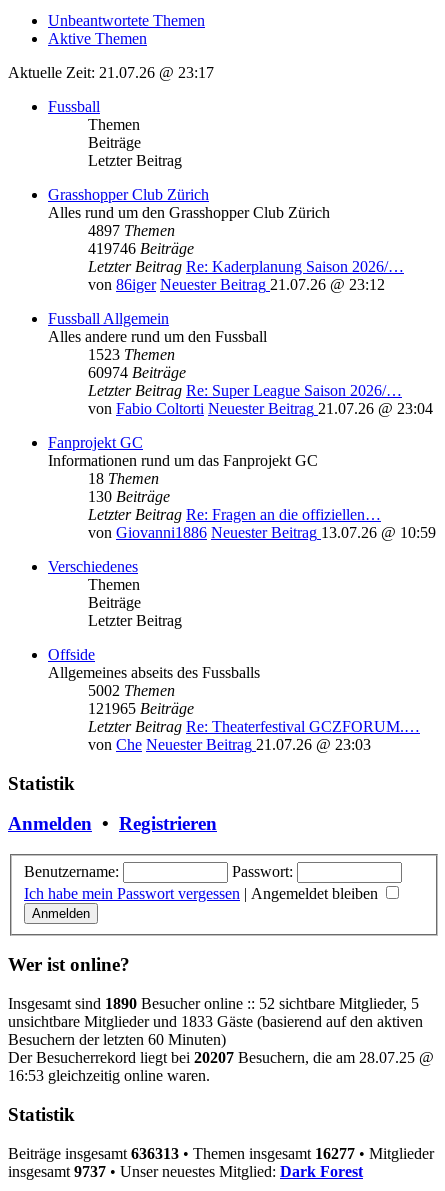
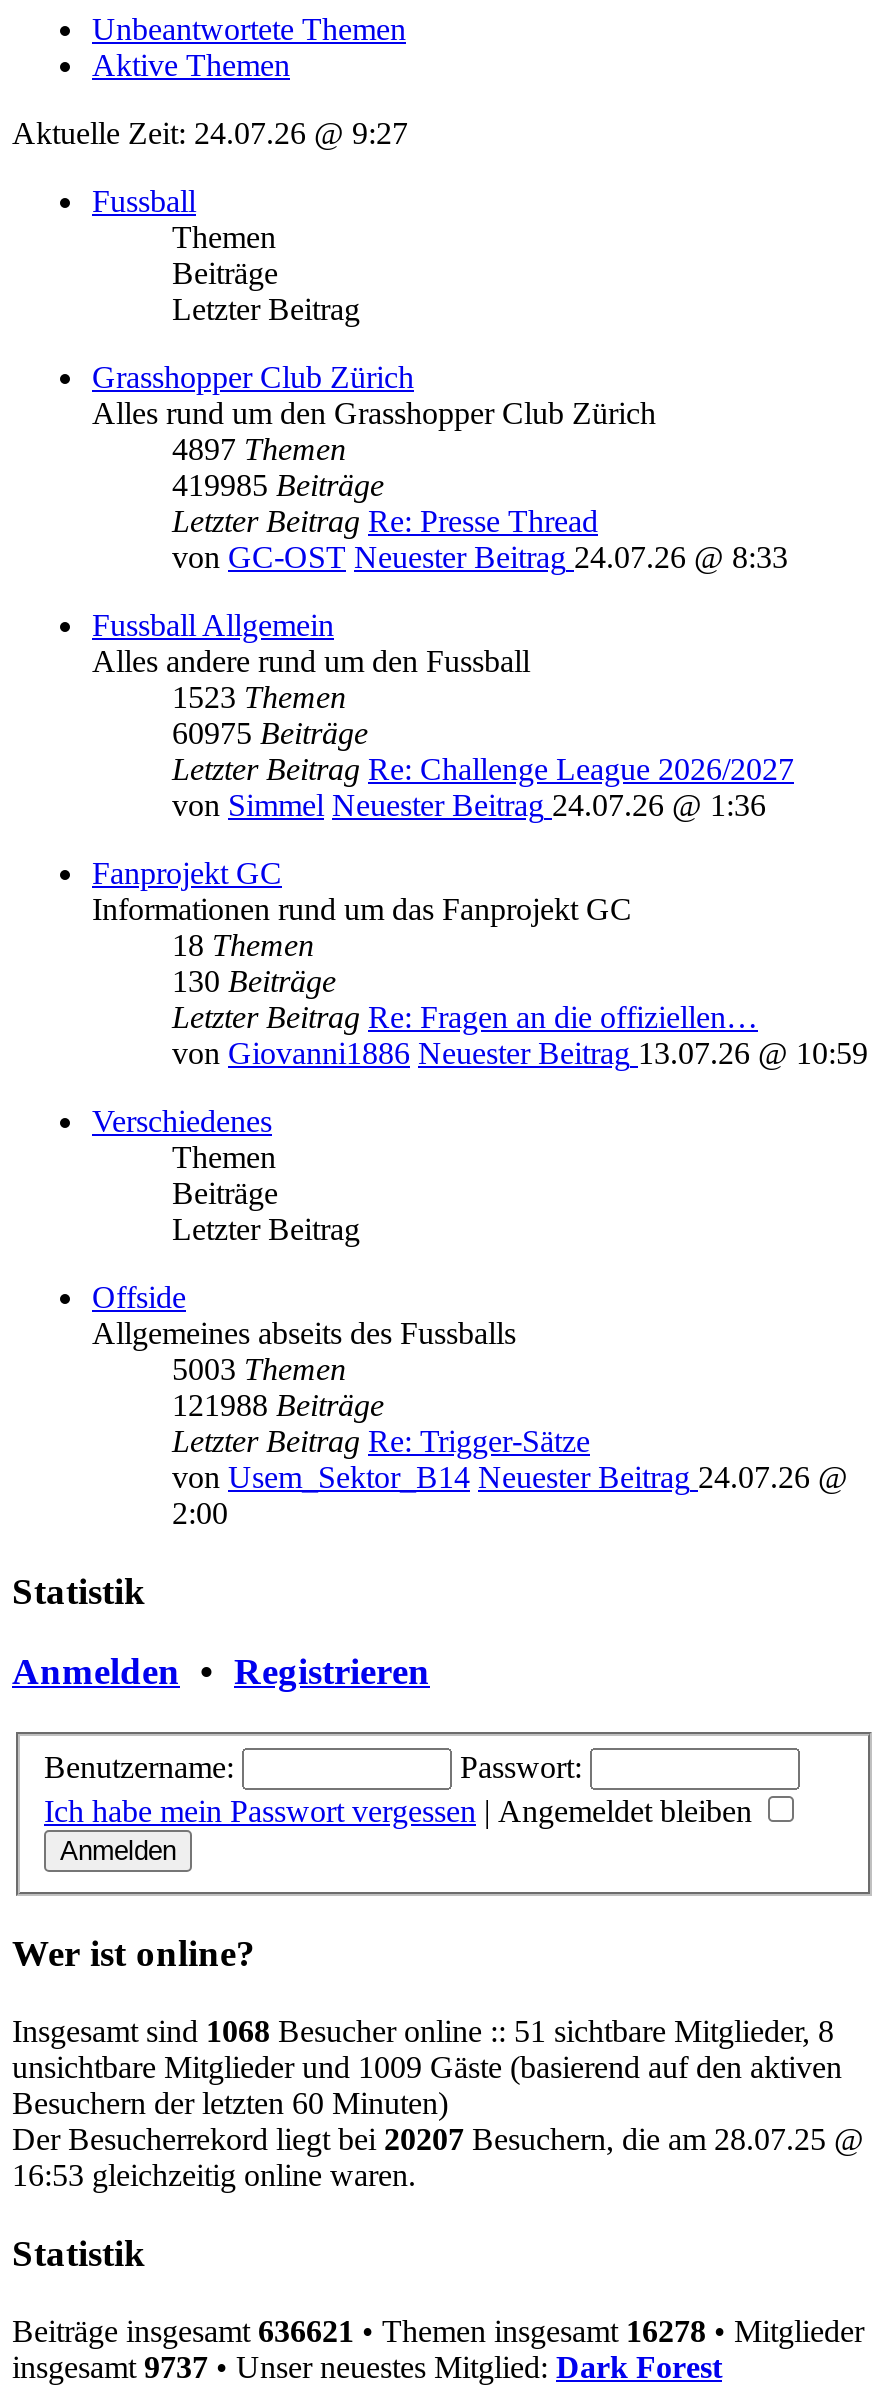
- Aktuelle Zeit: 21.07.26 @ 23:17
+ Aktuelle Zeit: 24.07.26 @ 9:27

- 419746 Beiträge
- Letzter Beitrag Re: Kaderplanung Saison 2026/…
- von 86iger Neuester Beitrag 21.07.26 @ 23:12
+ 419985 Beiträge
+ Letzter Beitrag Re: Presse Thread
+ von GC-OST Neuester Beitrag 24.07.26 @ 8:33

- 60974 Beiträge
- Letzter Beitrag Re: Super League Saison 2026/…
- von Fabio Coltorti Neuester Beitrag 21.07.26 @ 23:04
+ 60975 Beiträge
+ Letzter Beitrag Re: Challenge League 2026/2027
+ von Simmel Neuester Beitrag 24.07.26 @ 1:36

- 5002 Themen
- 121965 Beiträge
- Letzter Beitrag Re: Theaterfestival GCZFORUM.…
- von Che Neuester Beitrag 21.07.26 @ 23:03
+ 5003 Themen
+ 121988 Beiträge
+ Letzter Beitrag Re: Trigger-Sätze
+ von Usem_Sektor_B14 Neuester Beitrag 24.07.26 @
+ 2:00

- Insgesamt sind 1890 Besucher online :: 52 sichtbare Mitglieder, 5
+ Insgesamt sind 1068 Besucher online :: 51 sichtbare Mitglieder, 8

- unsichtbare Mitglieder und 1833 Gäste (basierend auf den aktiven
+ unsichtbare Mitglieder und 1009 Gäste (basierend auf den aktiven

- Beiträge insgesamt 636313 • Themen insgesamt 16277 • Mitglieder
+ Beiträge insgesamt 636621 • Themen insgesamt 16278 • Mitglieder
